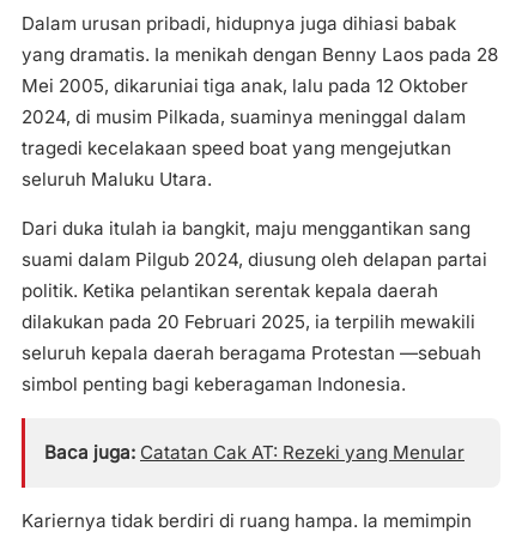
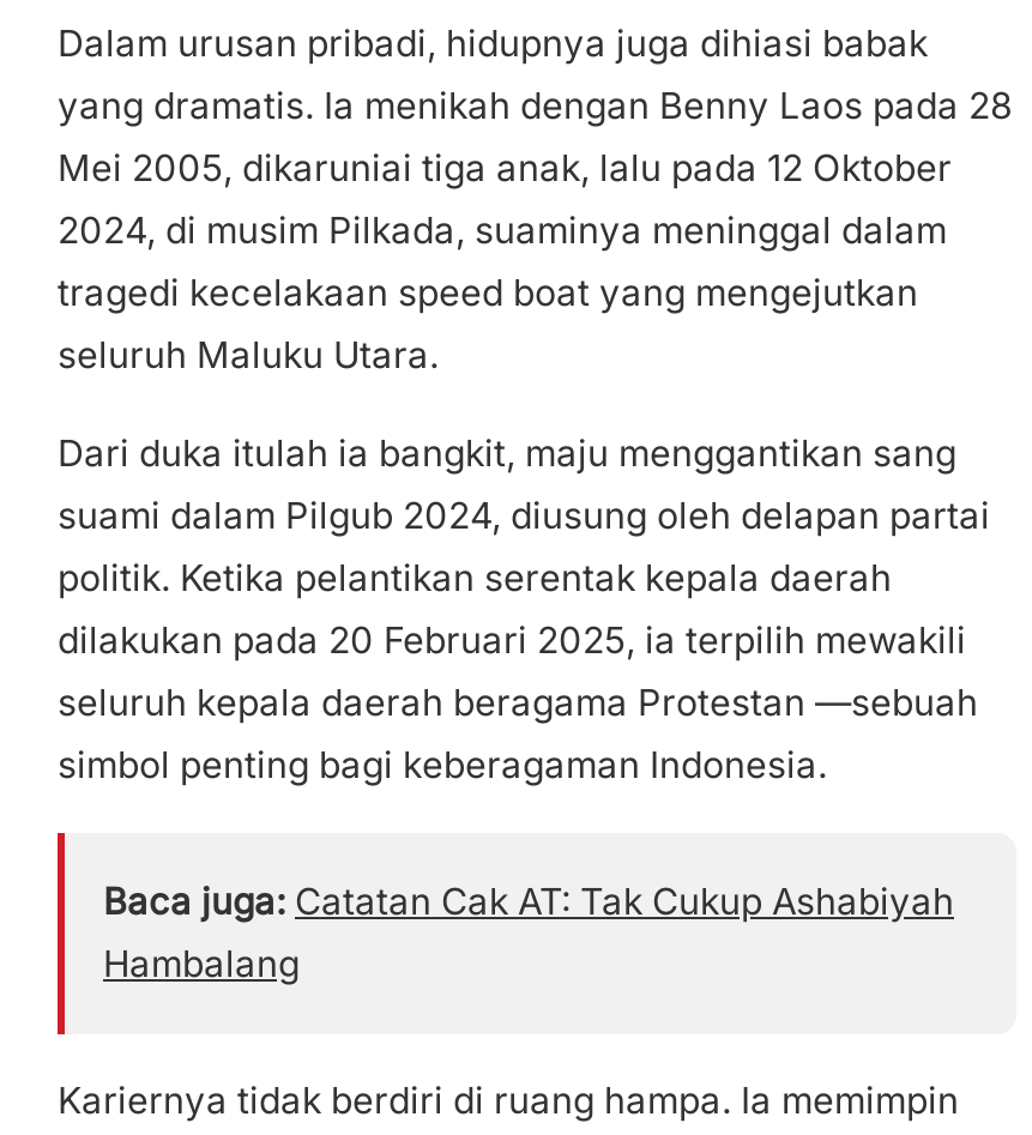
- Baca juga: Catatan Cak AT: Rezeki yang Menular
+ Baca juga: Catatan Cak AT: Tak Cukup Ashabiyah
+ Hambalang
